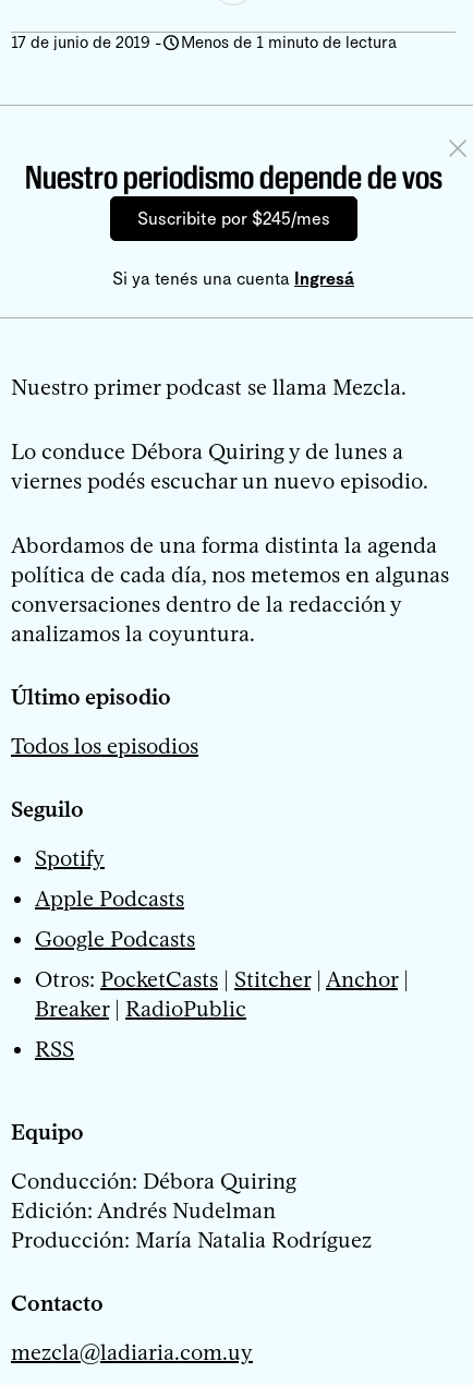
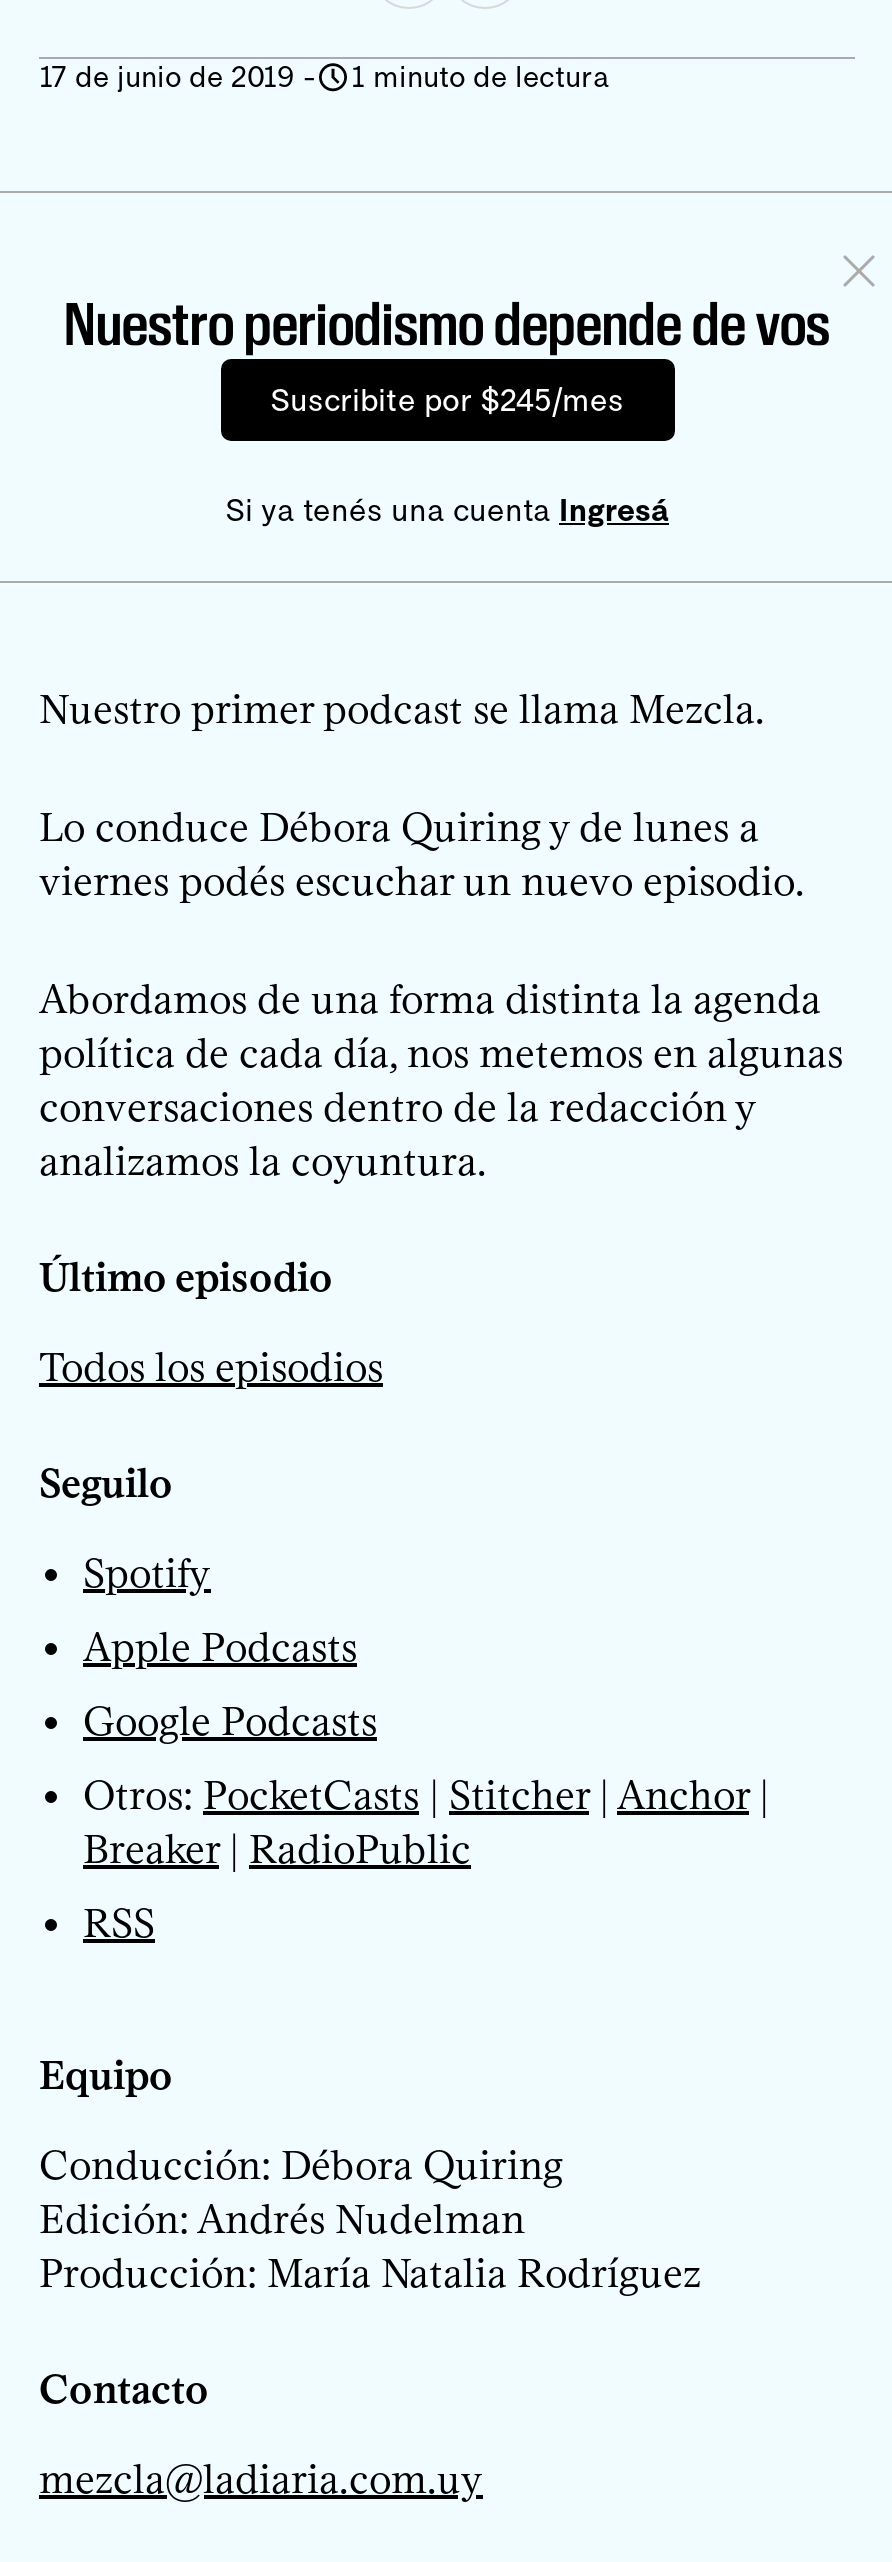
- Menos de 1 minuto de lectura
+ 1 minuto de lectura
